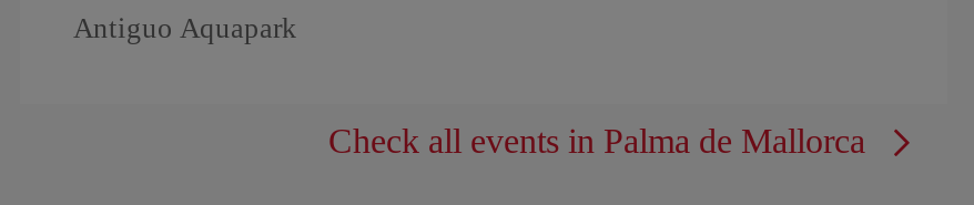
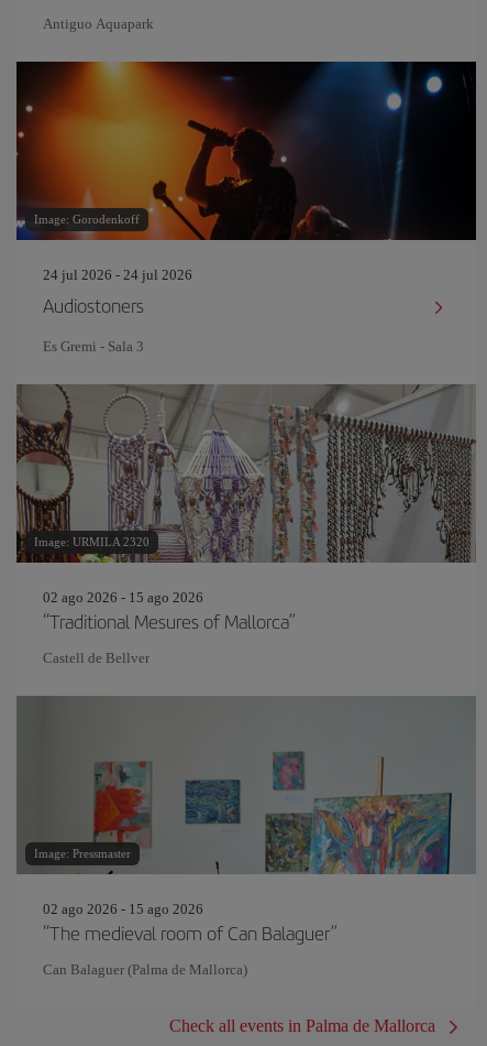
+ [image]
+ Image: Gorodenkoff
+ 24 jul 2026 - 24 jul 2026
+ Audiostoners
+ Es Gremi - Sala 3

+ [image]
+ Image: URMILA 2320
+ 02 ago 2026 - 15 ago 2026
+ “Traditional Mesures of Mallorca”
+ Castell de Bellver

+ [image]
+ Image: Pressmaster
+ 02 ago 2026 - 15 ago 2026
+ “The medieval room of Can Balaguer”
+ Can Balaguer (Palma de Mallorca)
